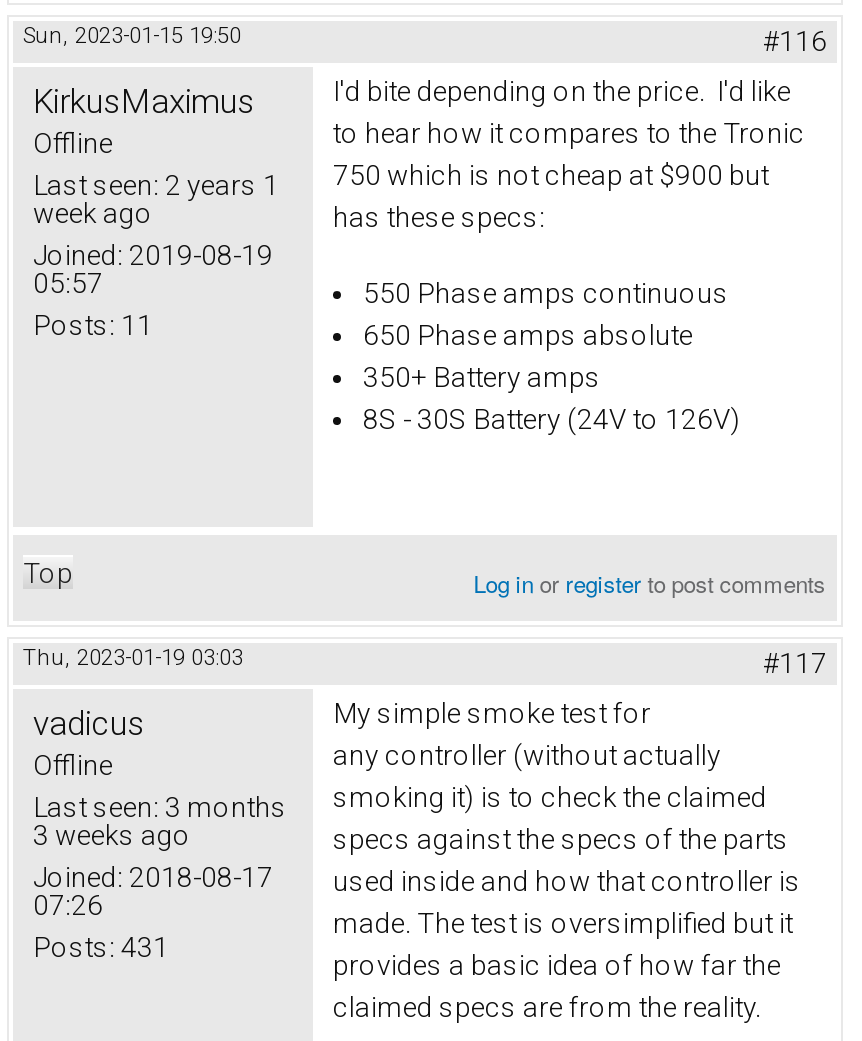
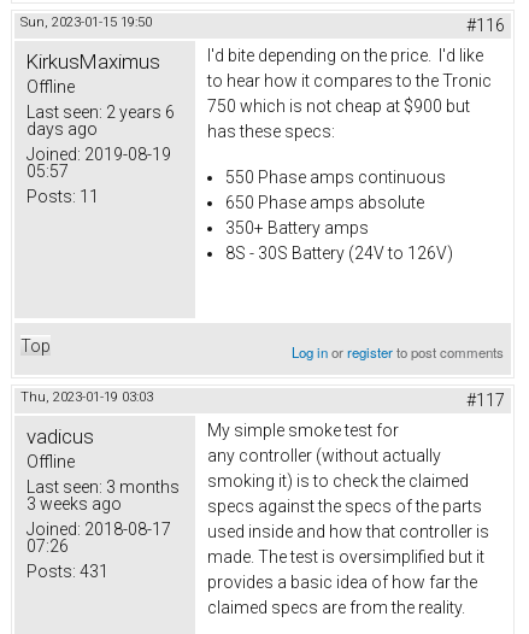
- Last seen: 2 years 1
+ Last seen: 2 years 6

- week ago
+ days ago
